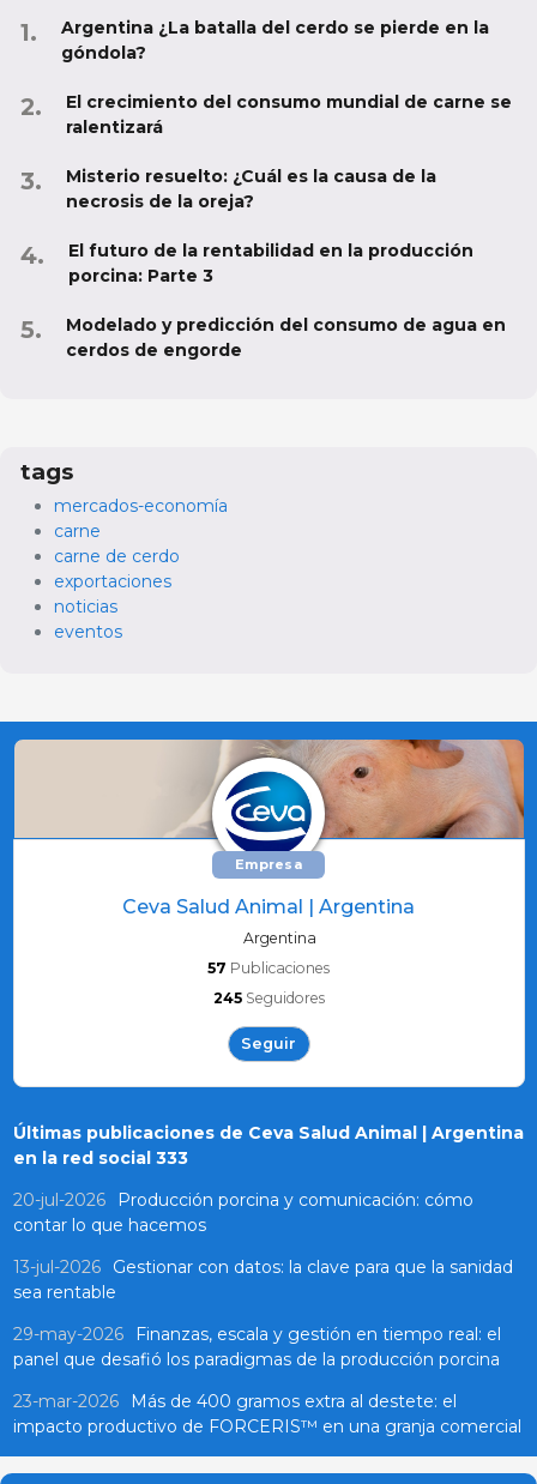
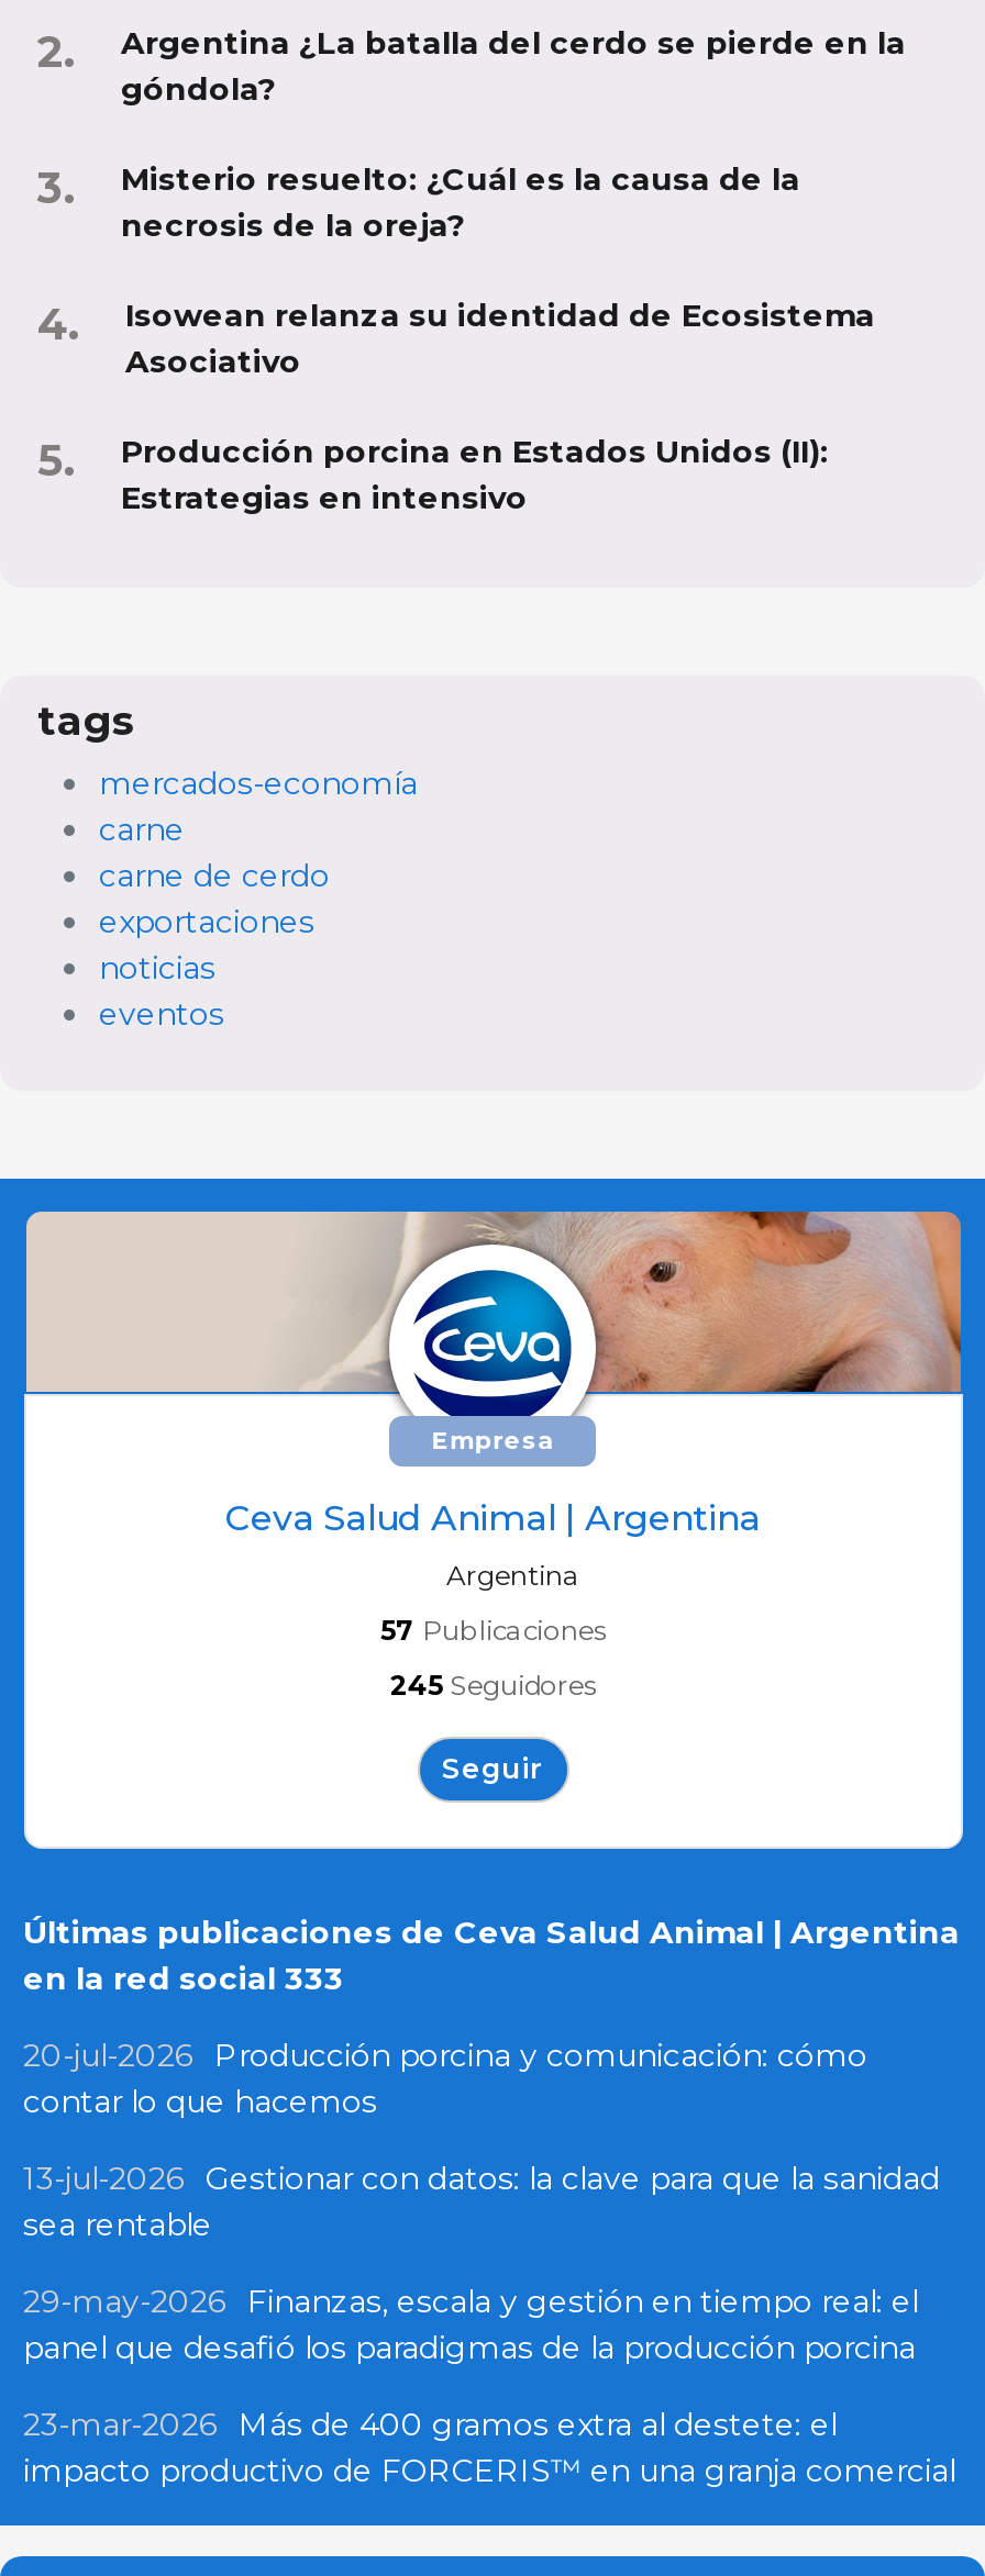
- El crecimiento del consumo mundial de carne se
- ralentizará

- El futuro de la rentabilidad en la producción
- porcina: Parte 3
+ Isowean relanza su identidad de Ecosistema
+ Asociativo

- Modelado y predicción del consumo de agua en
- cerdos de engorde
+ Producción porcina en Estados Unidos (II):
+ Estrategias en intensivo
